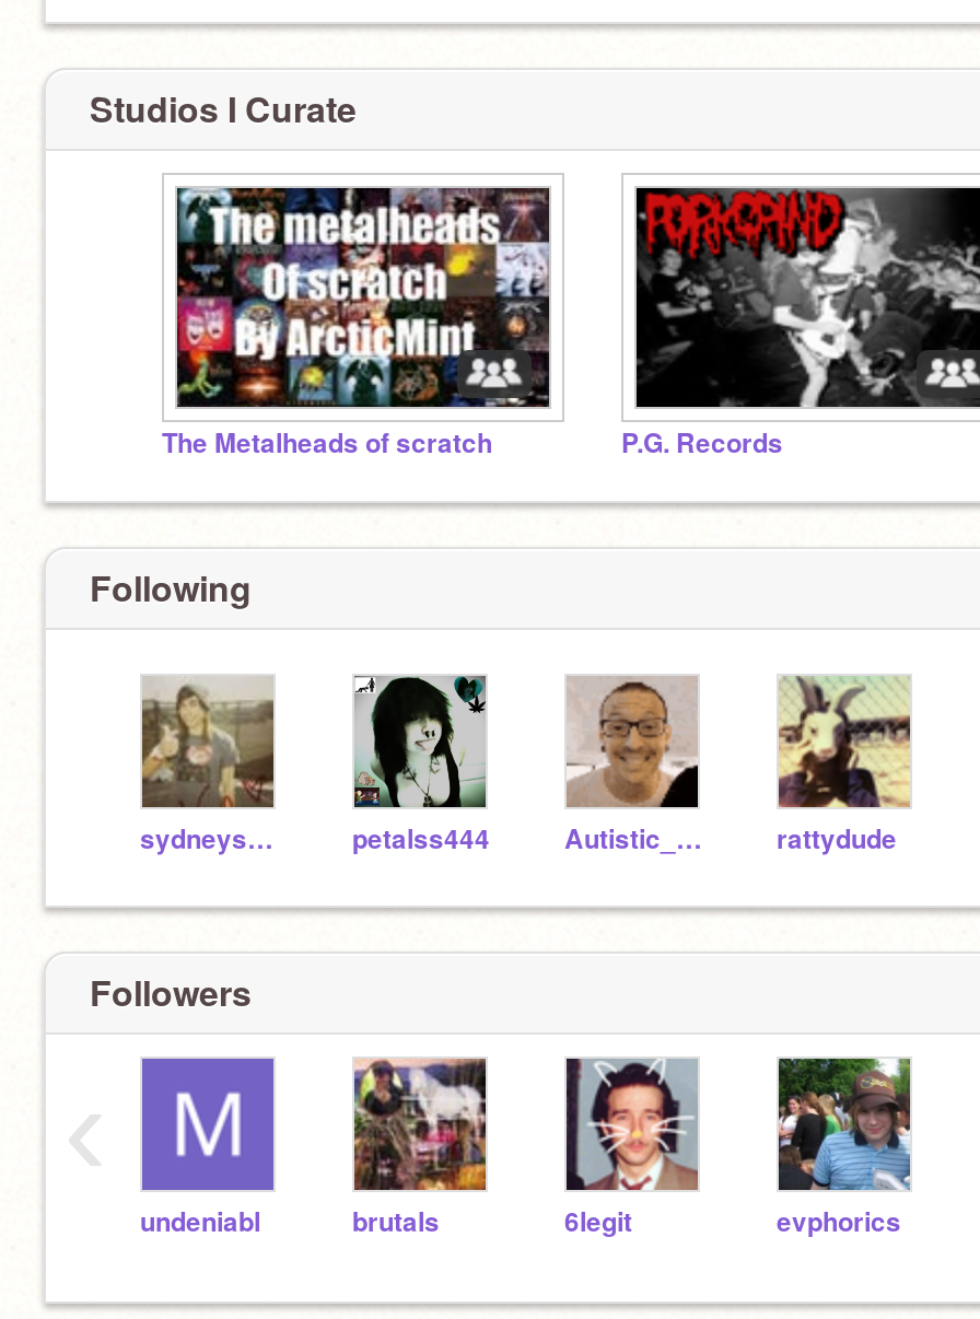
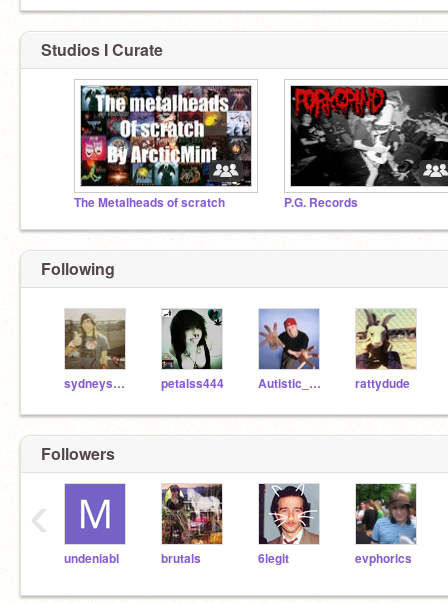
- [image]
+ [image]
